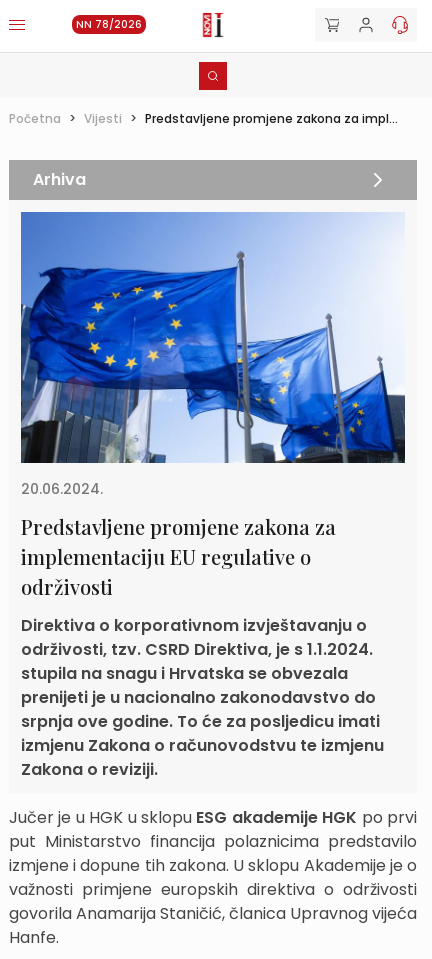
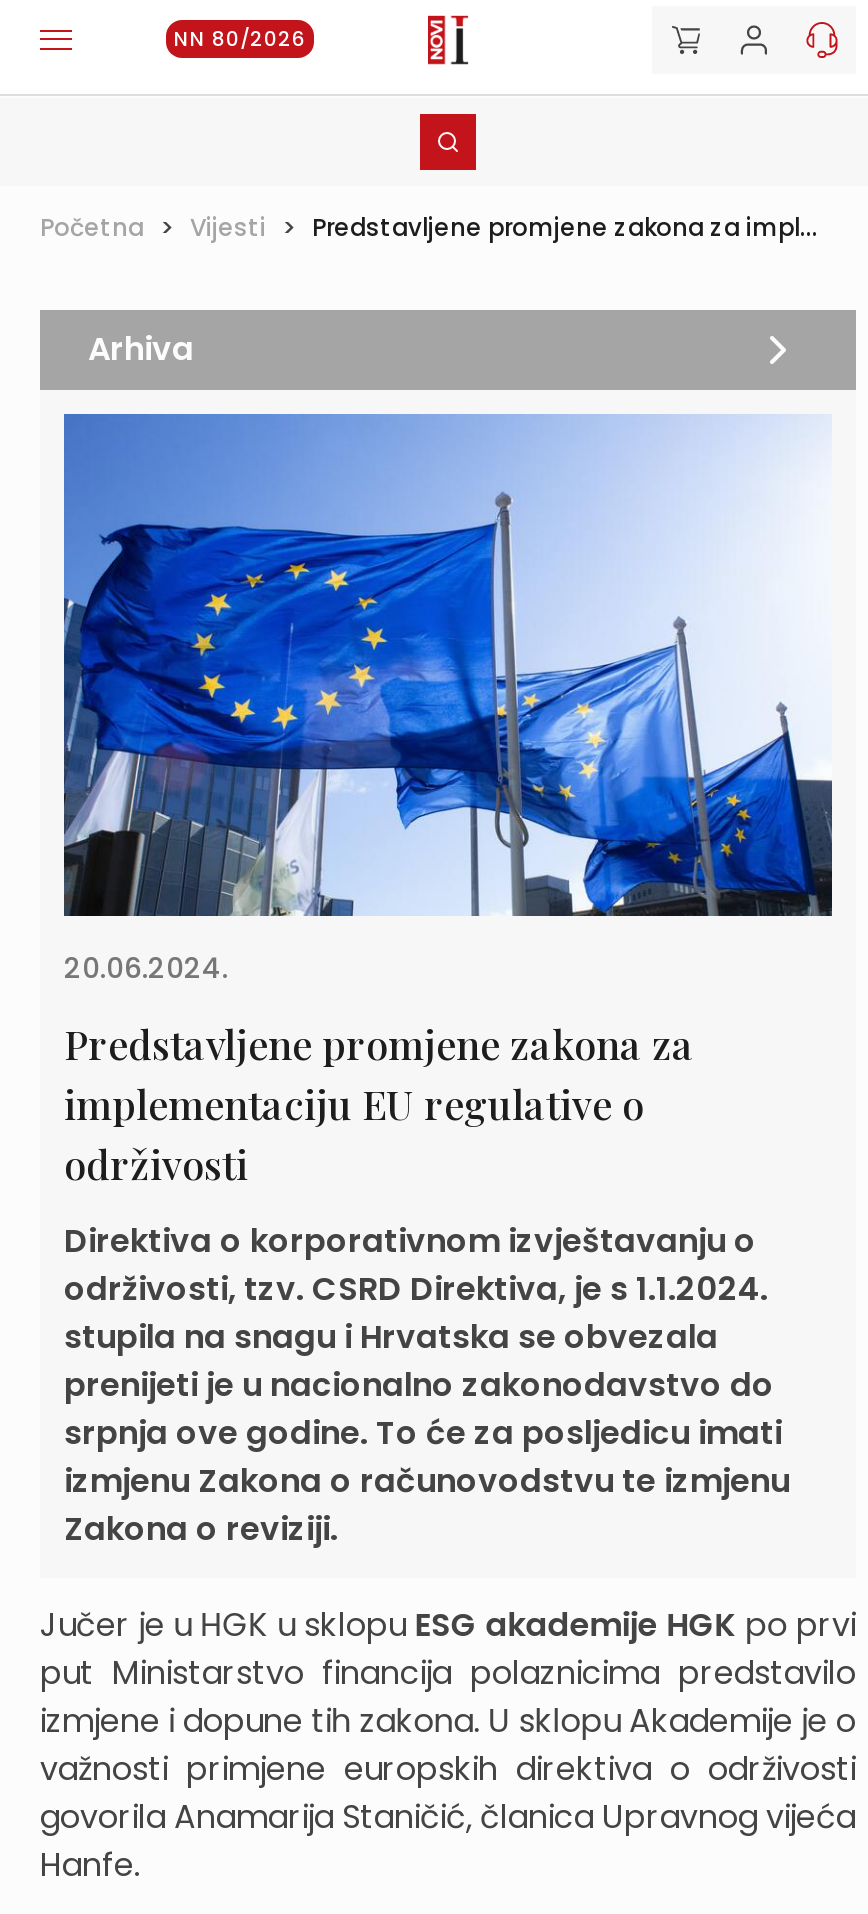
- NN 78/2026
+ NN 80/2026
